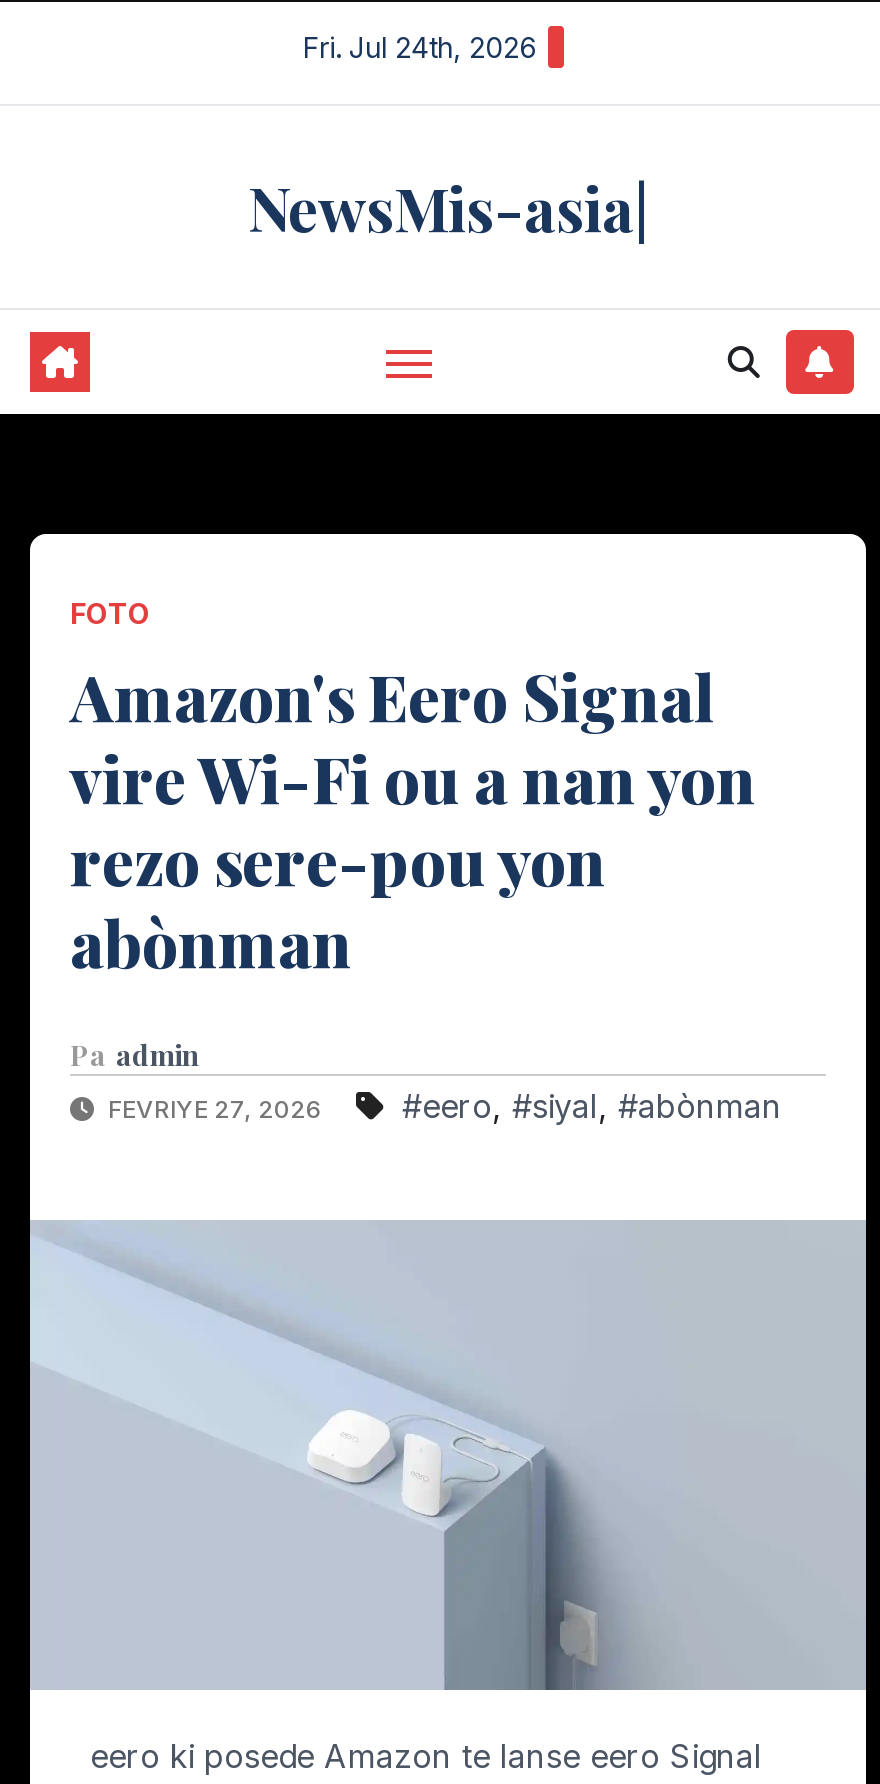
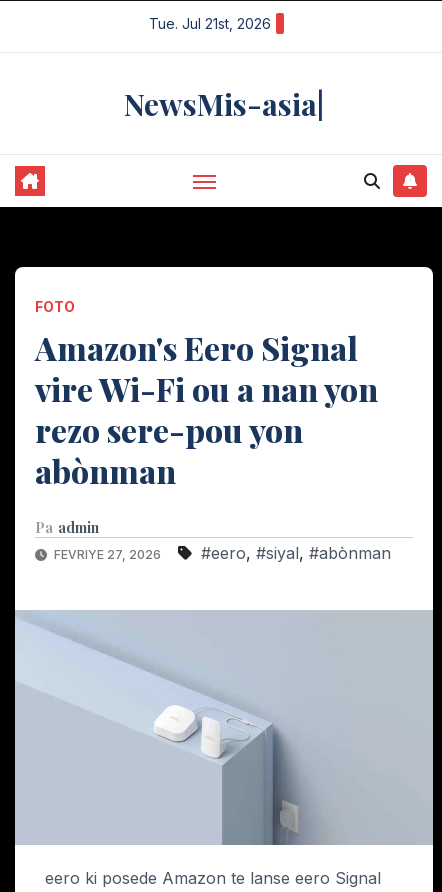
- Fri. Jul 24th, 2026
+ Tue. Jul 21st, 2026
